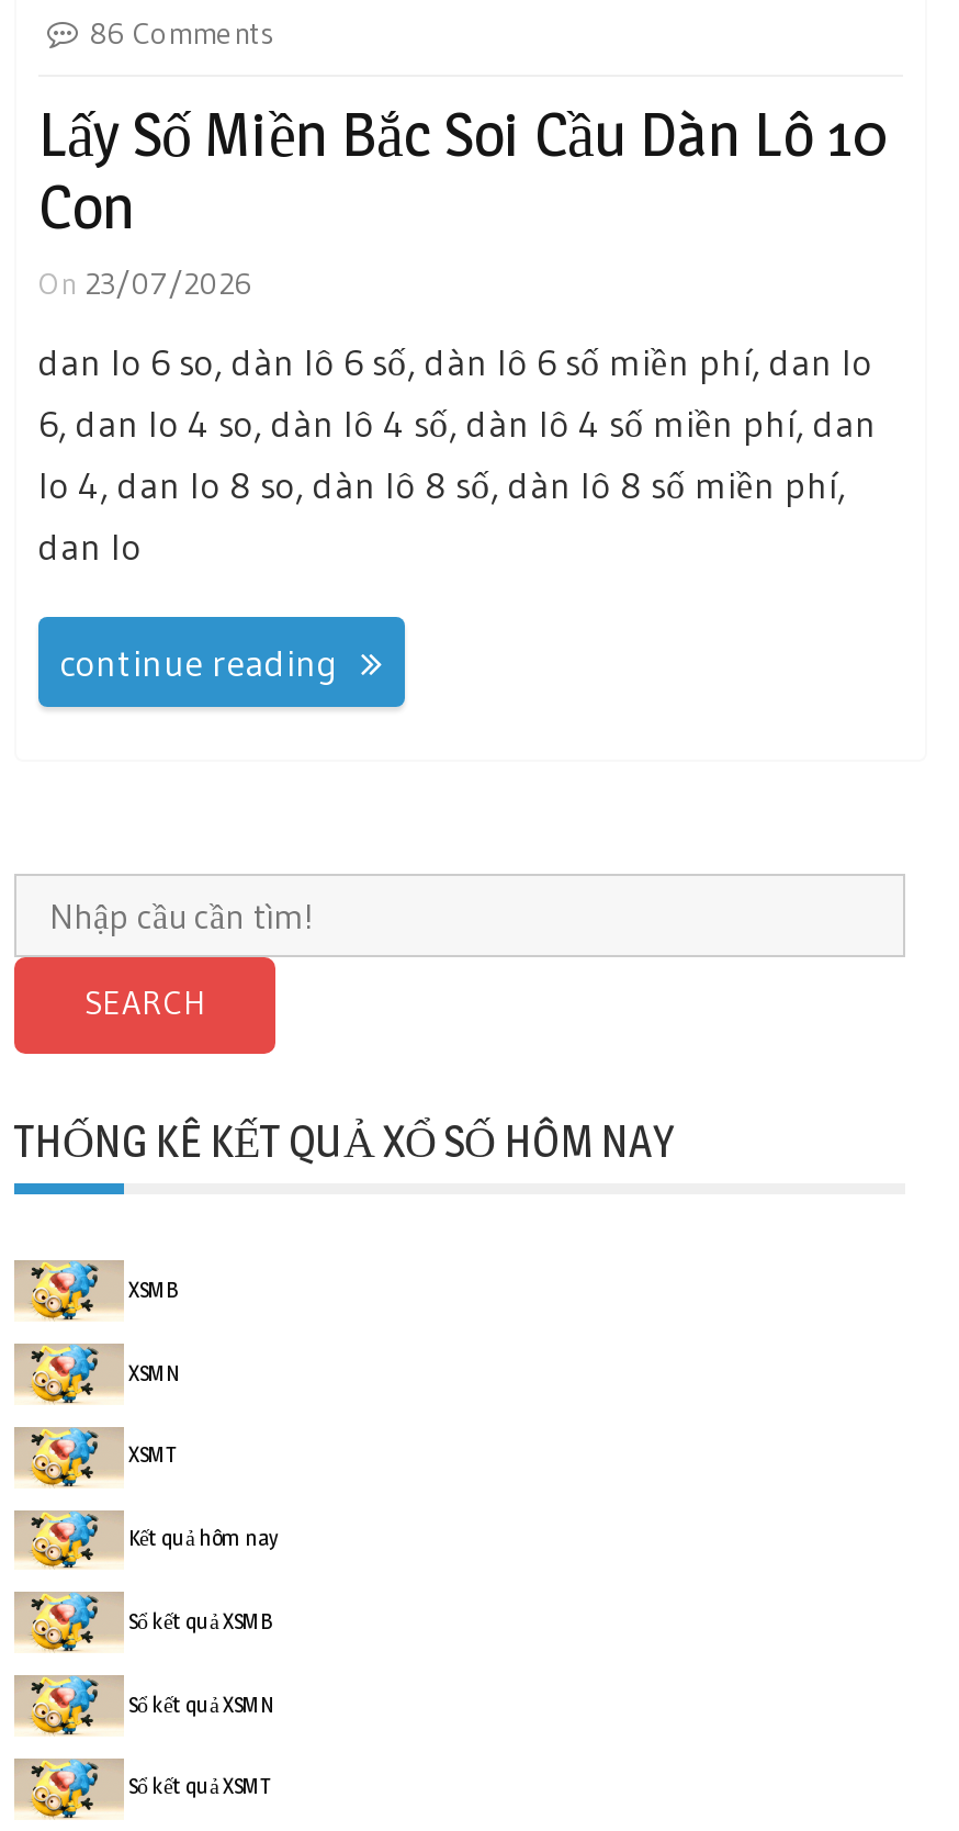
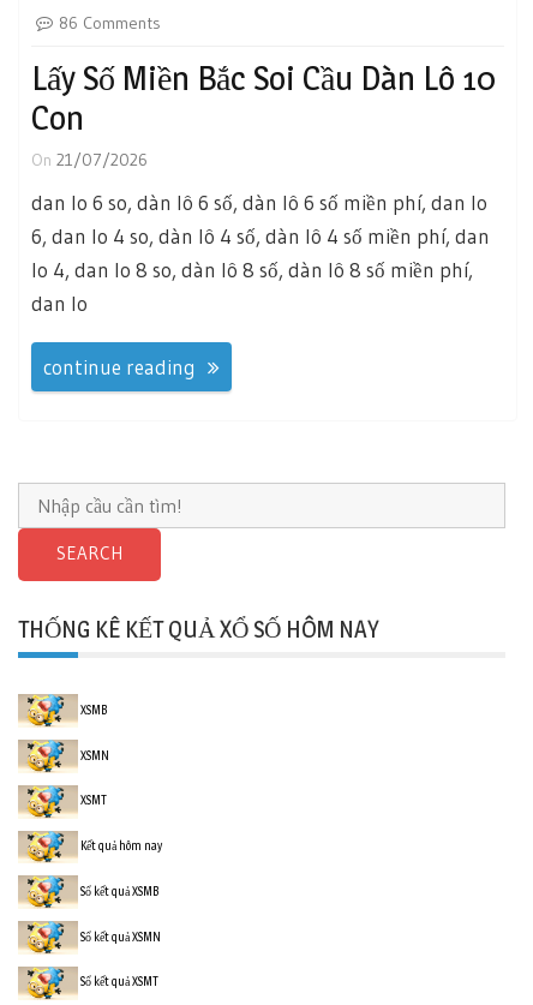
- On 23/07/2026
+ On 21/07/2026
